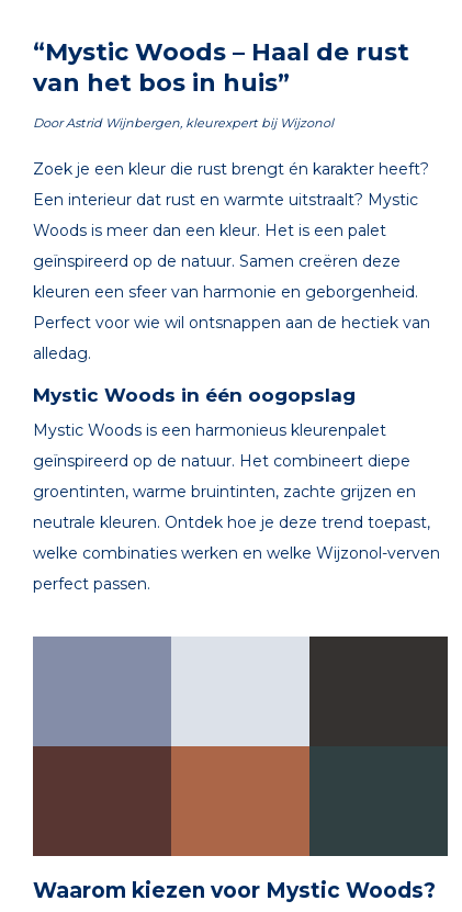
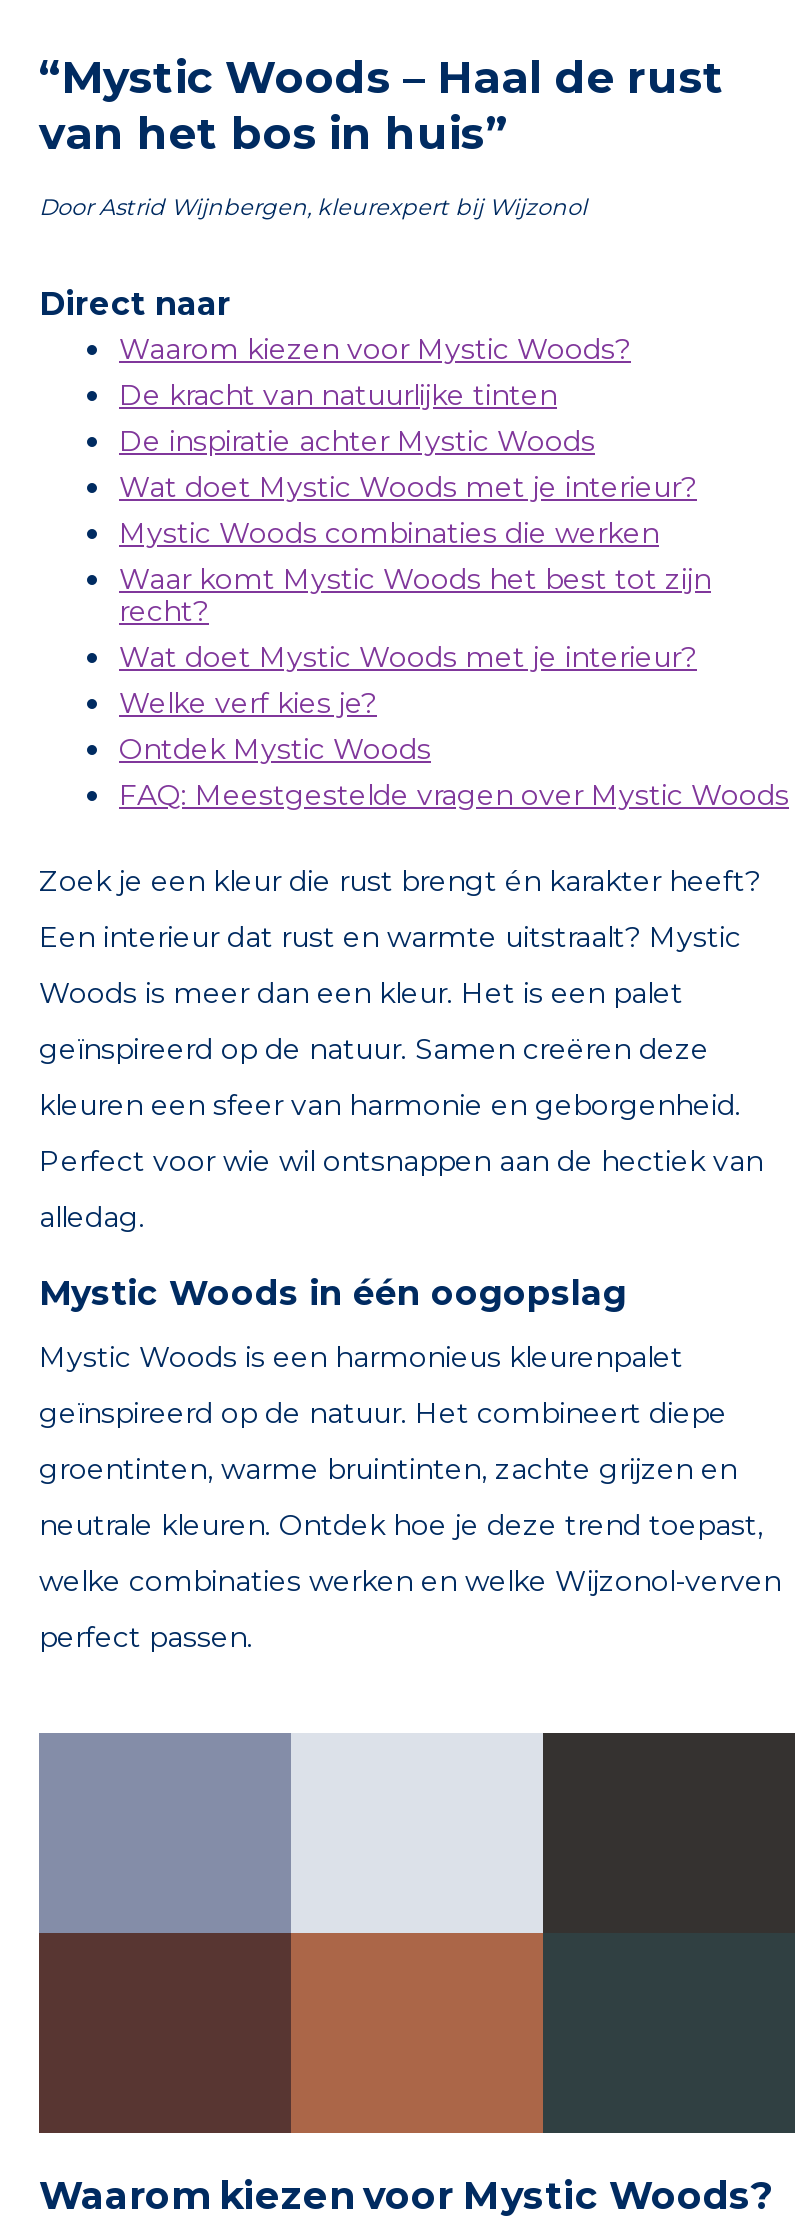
+ Direct naar
+ Waarom kiezen voor Mystic Woods?
+ De kracht van natuurlijke tinten
+ De inspiratie achter Mystic Woods
+ Wat doet Mystic Woods met je interieur?
+ Mystic Woods combinaties die werken
+ Waar komt Mystic Woods het best tot zijn
+ recht?
+ Wat doet Mystic Woods met je interieur?
+ Welke verf kies je?
+ Ontdek Mystic Woods
+ FAQ: Meestgestelde vragen over Mystic Woods
